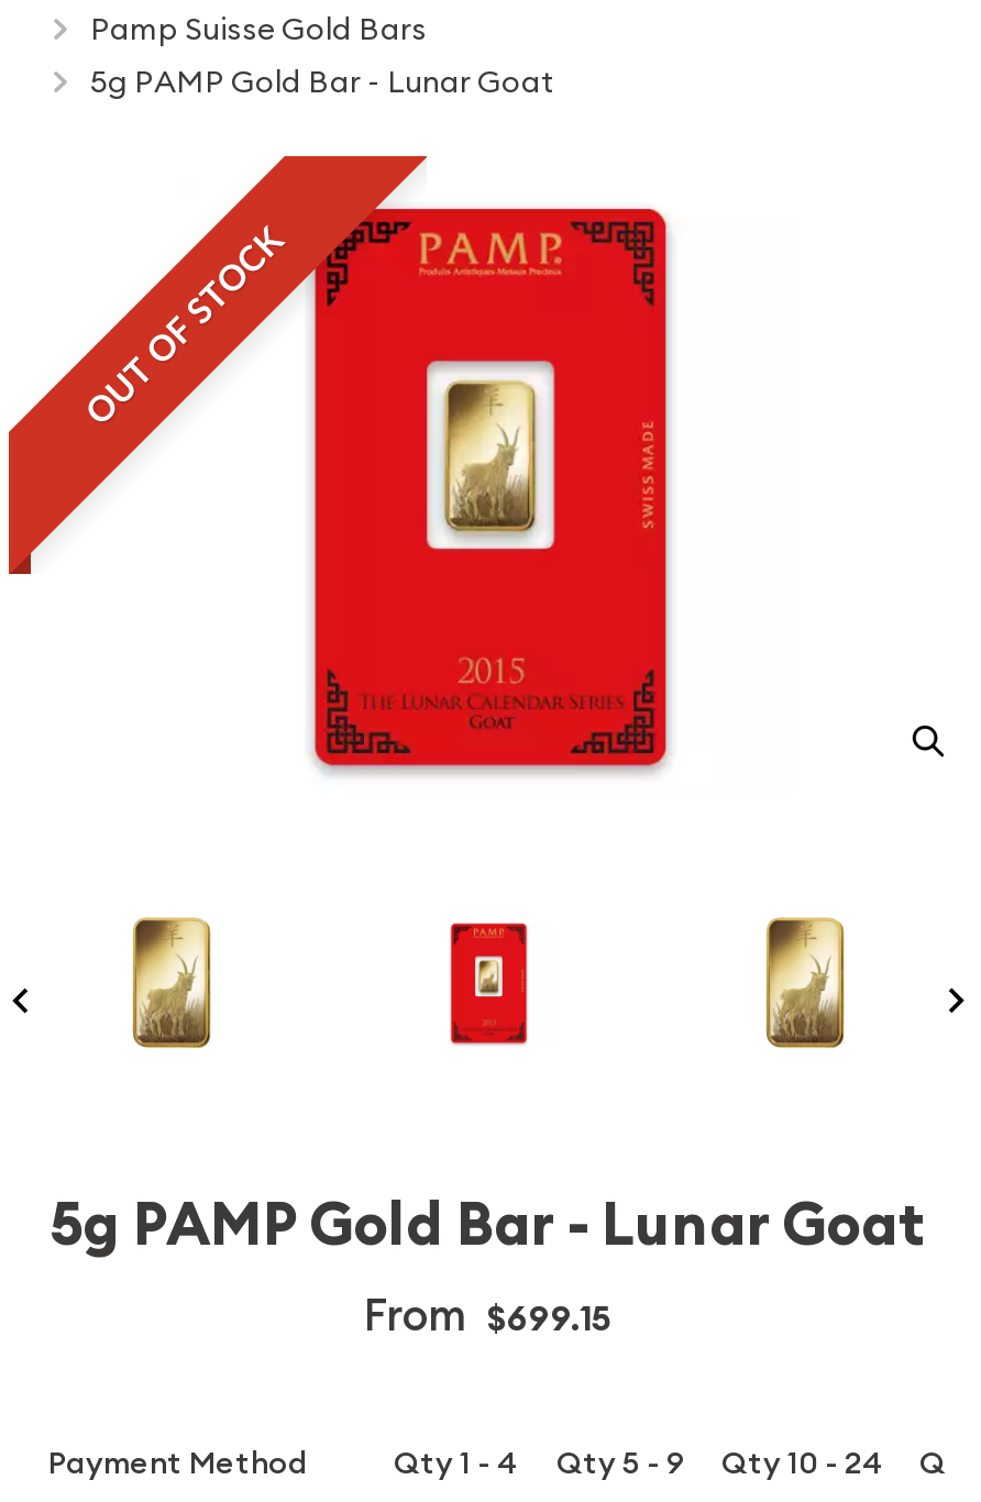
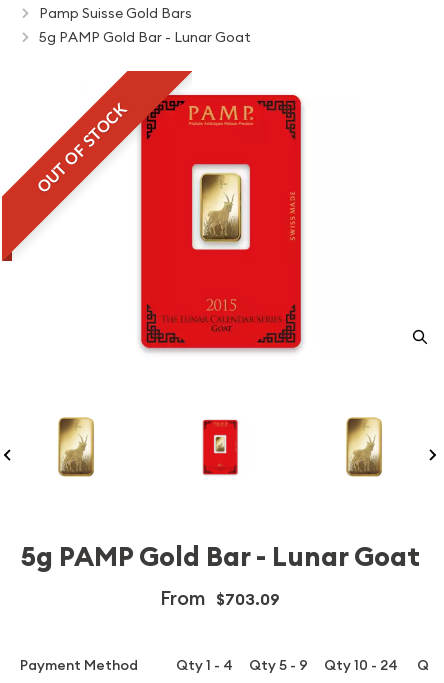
- From $699.15
+ From $703.09
